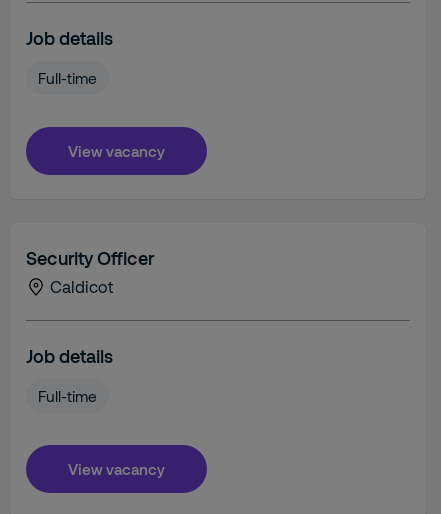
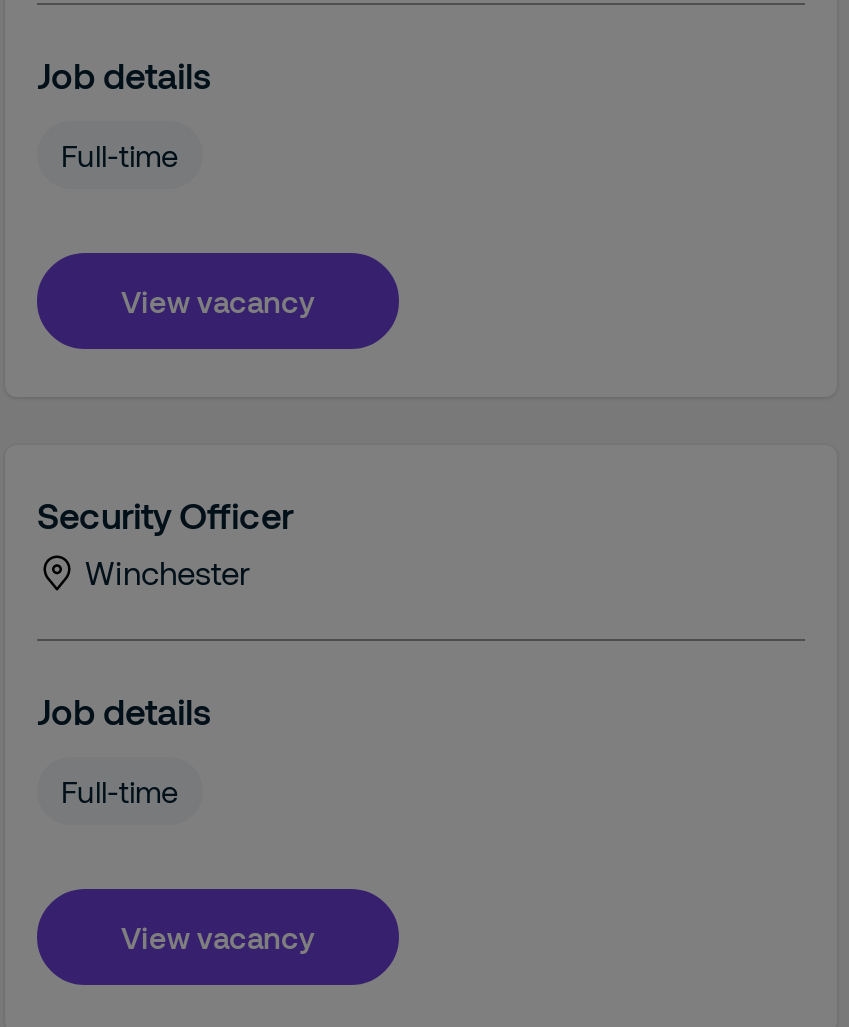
- Caldicot
+ Winchester
